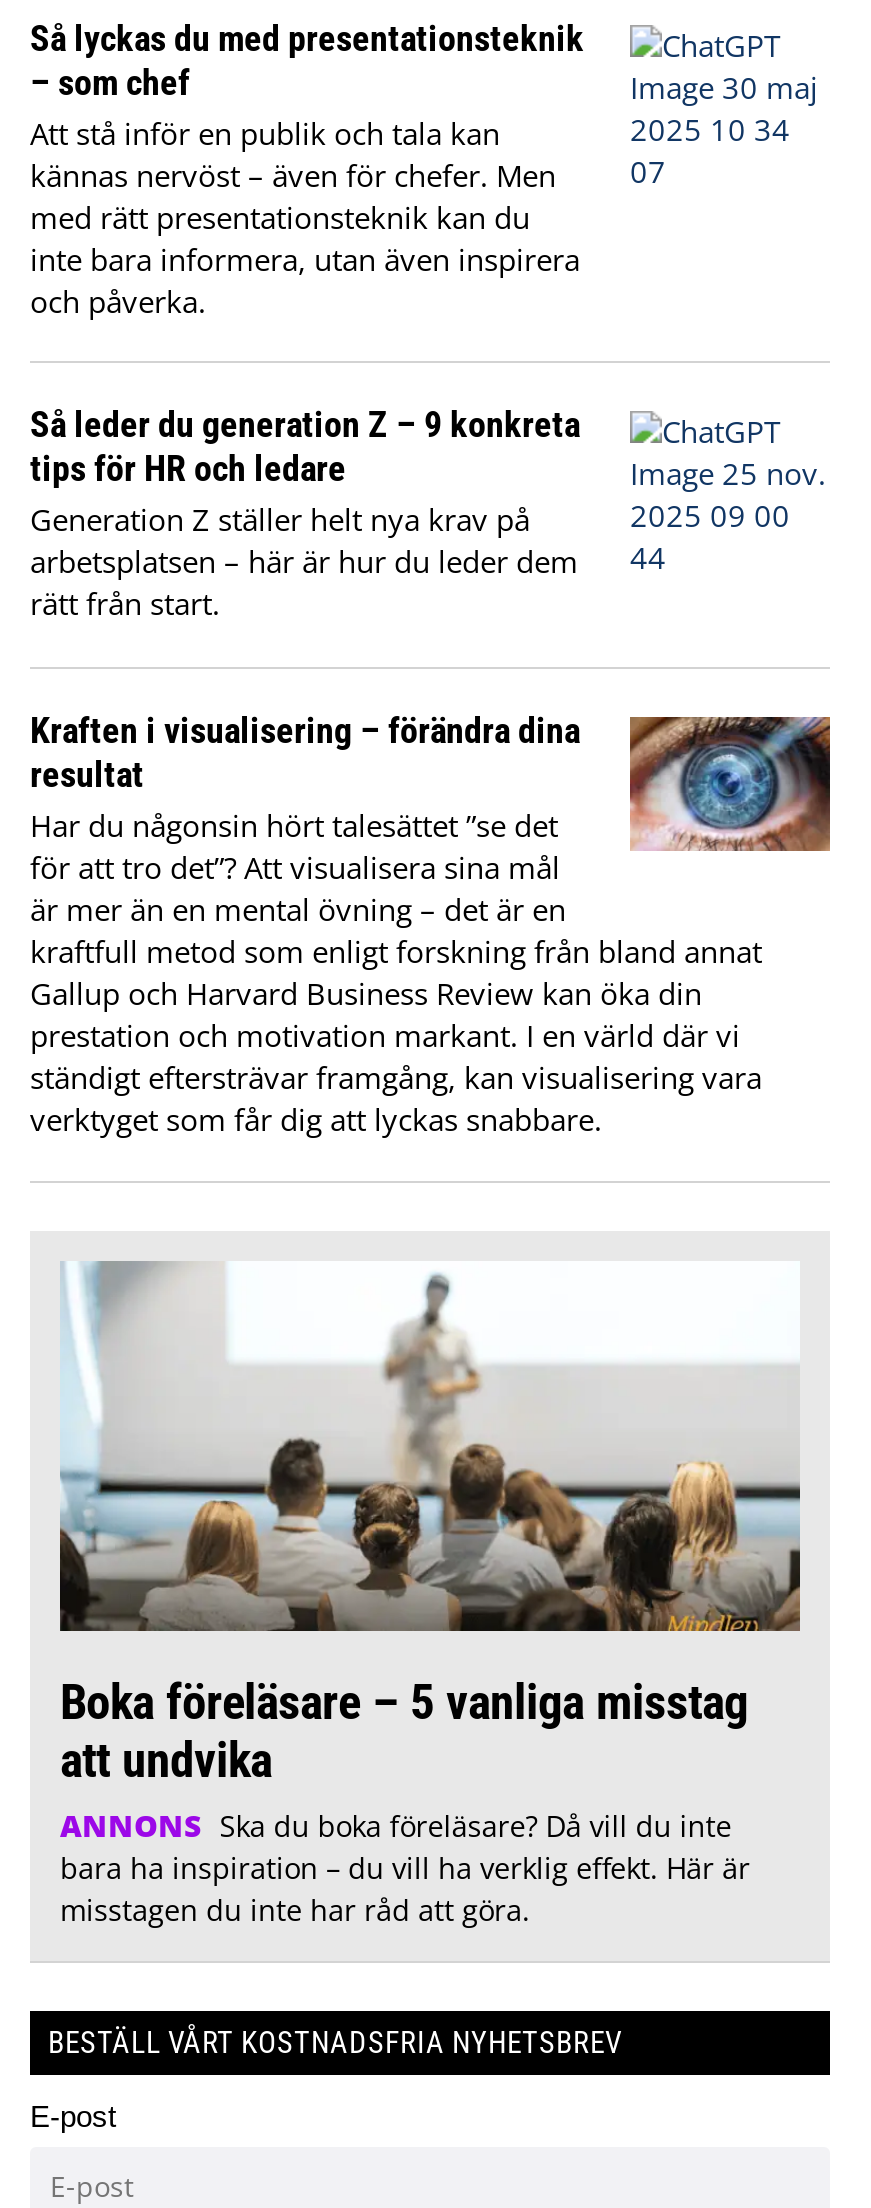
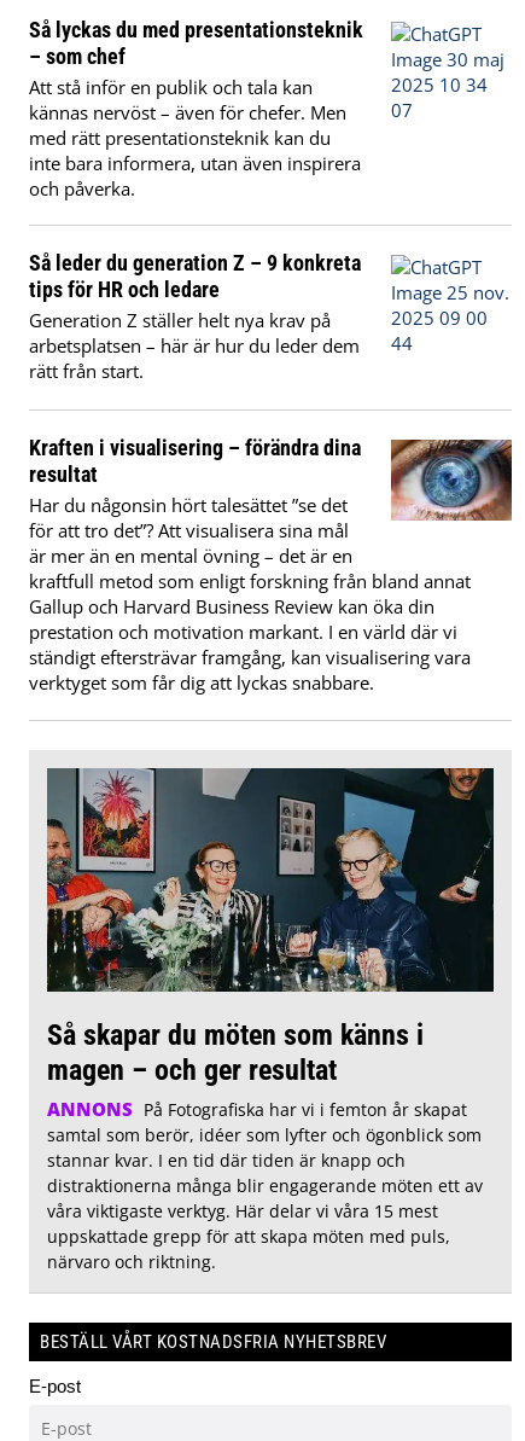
- [image]
- Boka föreläsare – 5 vanliga misstag
- att undvika
- ANNONS Ska du boka föreläsare? Då vill du inte
- bara ha inspiration – du vill ha verklig effekt. Här är
- misstagen du inte har råd att göra.
+ [image]
+ Så skapar du möten som känns i
+ magen – och ger resultat
+ ANNONS På Fotografiska har vi i femton år skapat
+ samtal som berör, idéer som lyfter och ögonblick som
+ stannar kvar. I en tid där tiden är knapp och
+ distraktionerna många blir engagerande möten ett av
+ våra viktigaste verktyg. Här delar vi våra 15 mest
+ uppskattade grepp för att skapa möten med puls,
+ närvaro och riktning.
